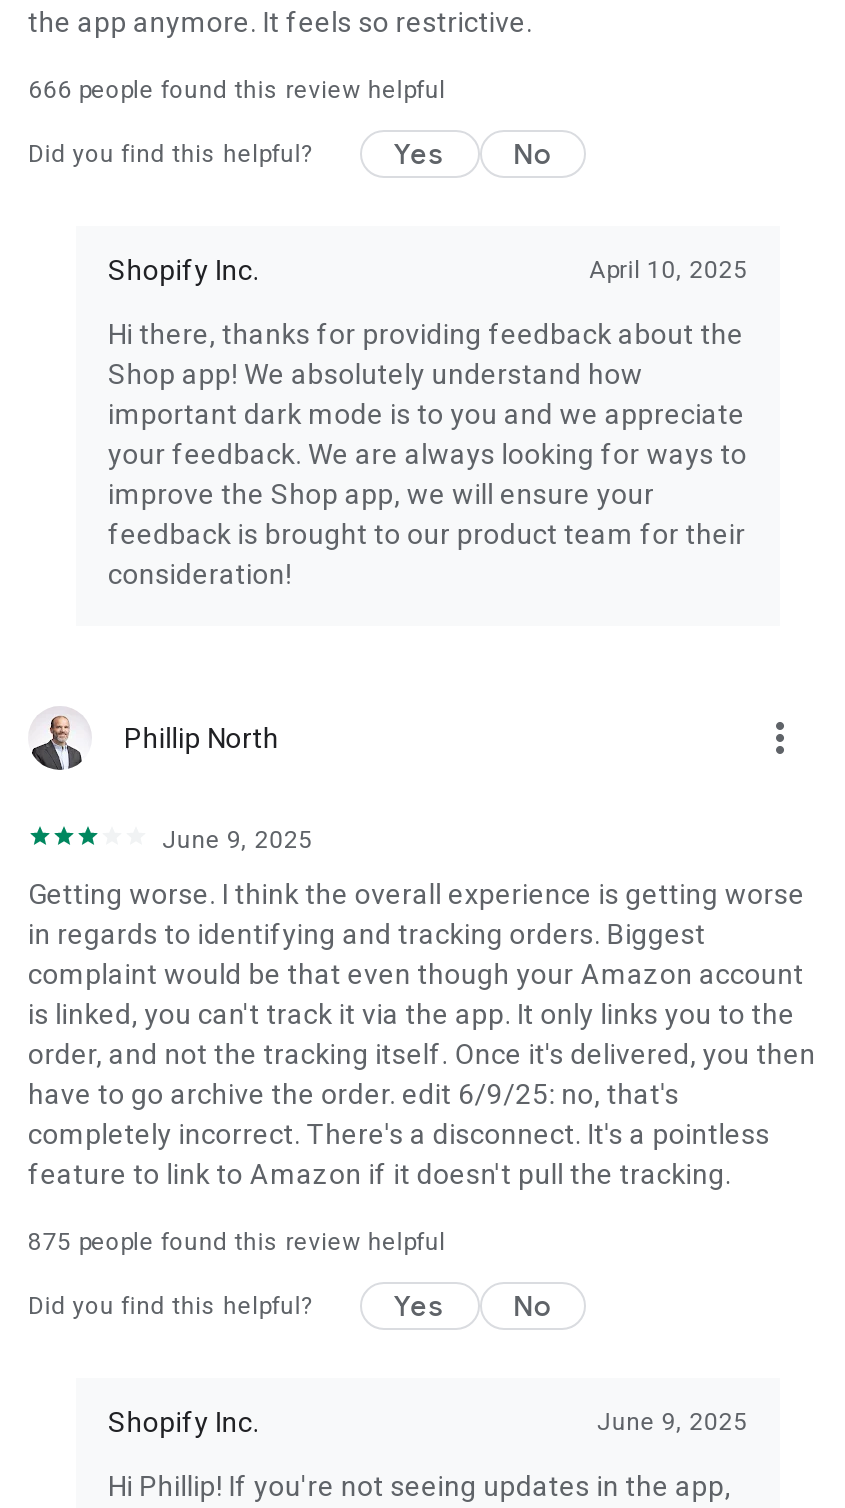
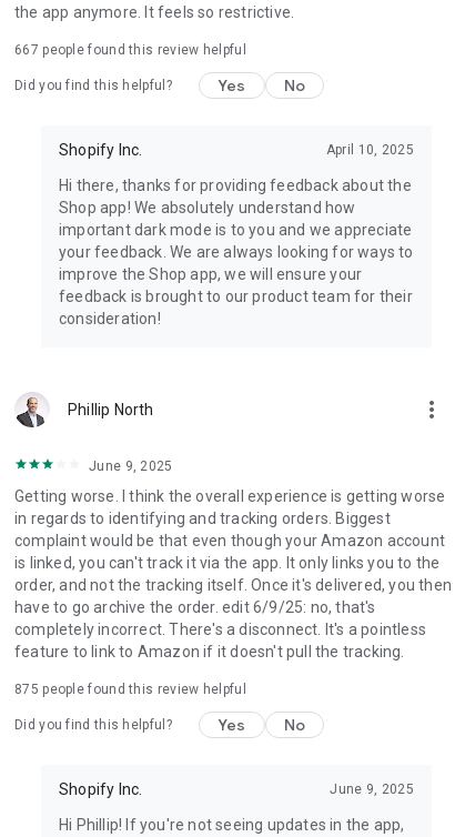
- 666 people found this review helpful
+ 667 people found this review helpful
